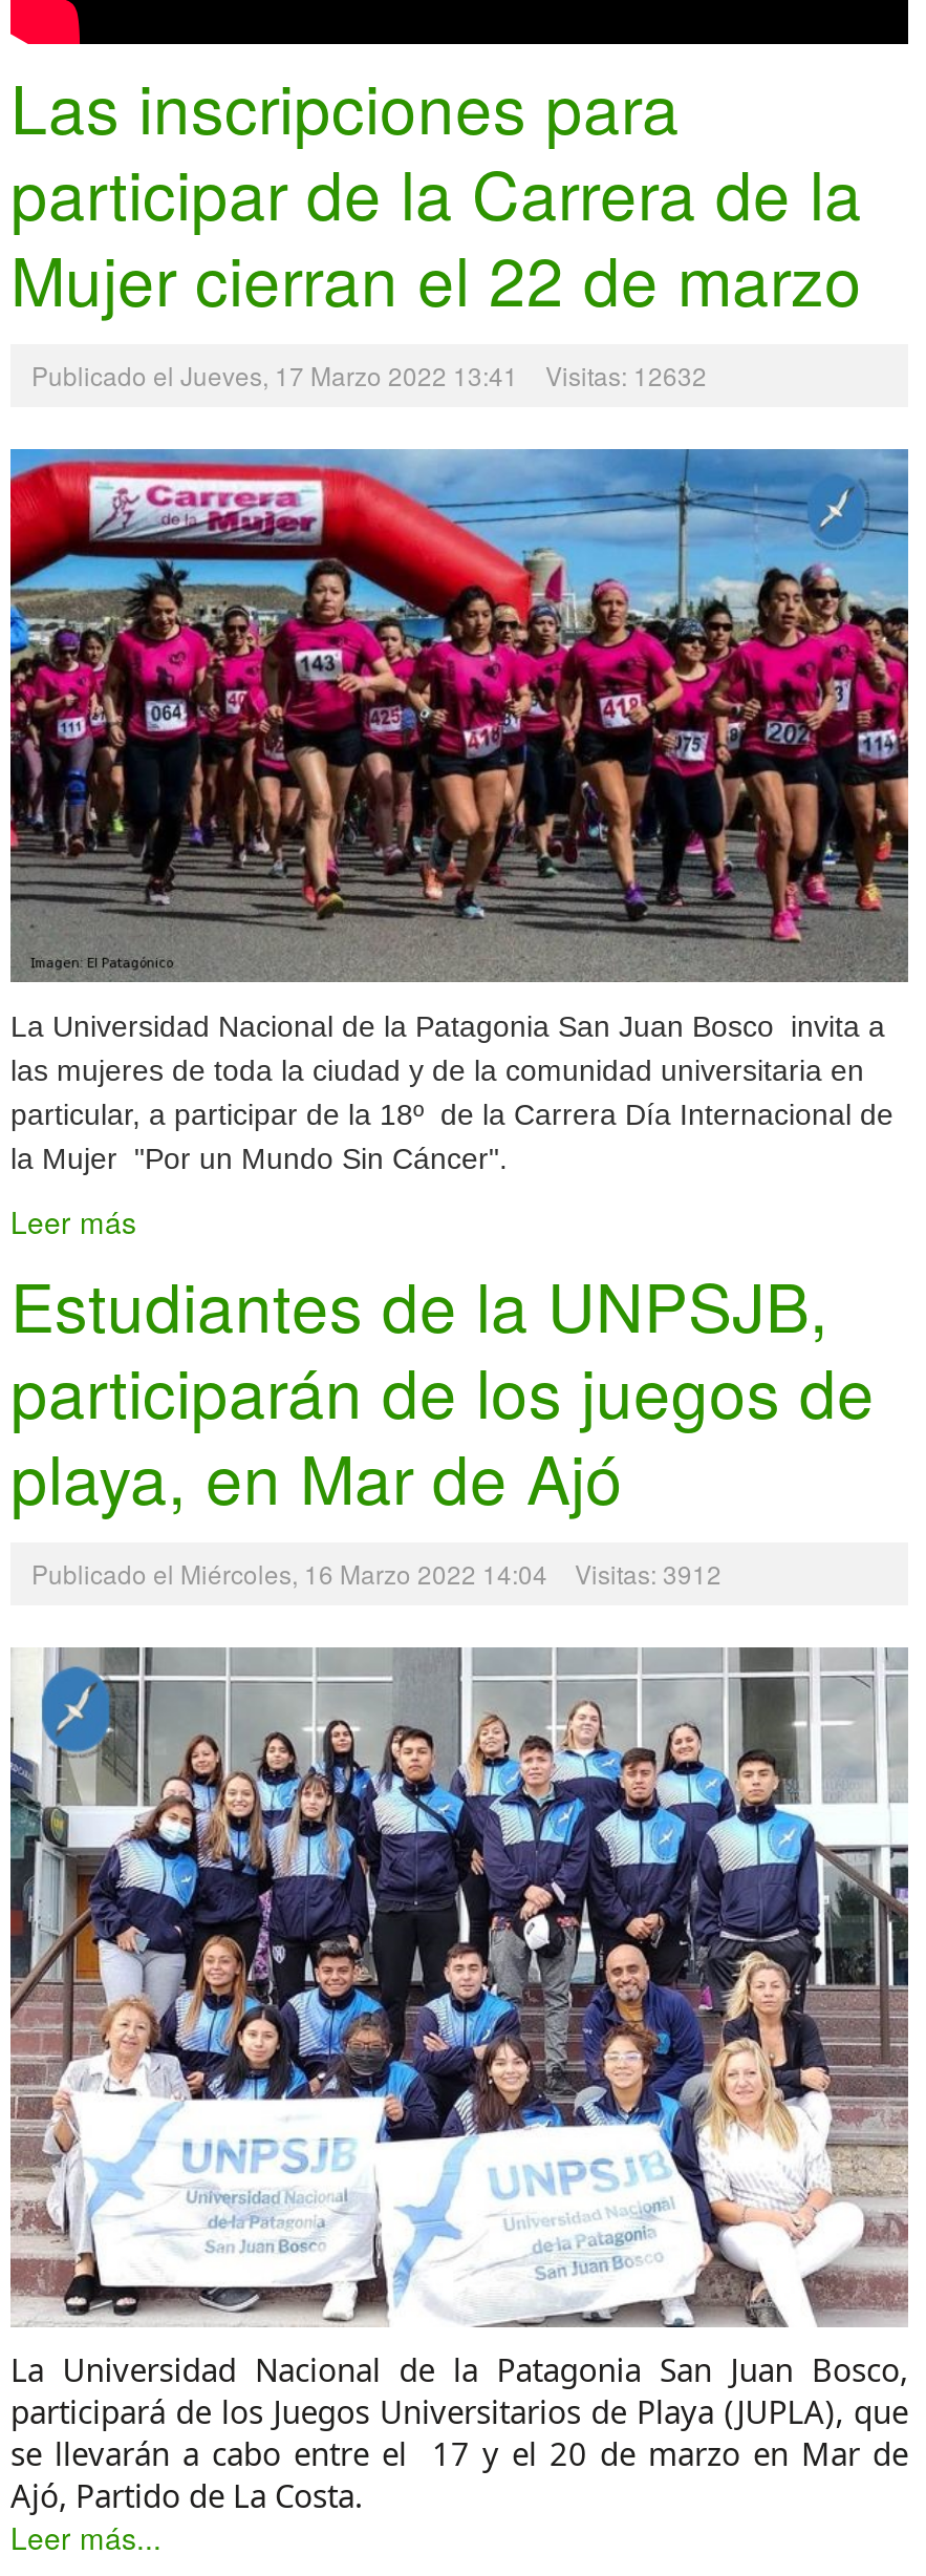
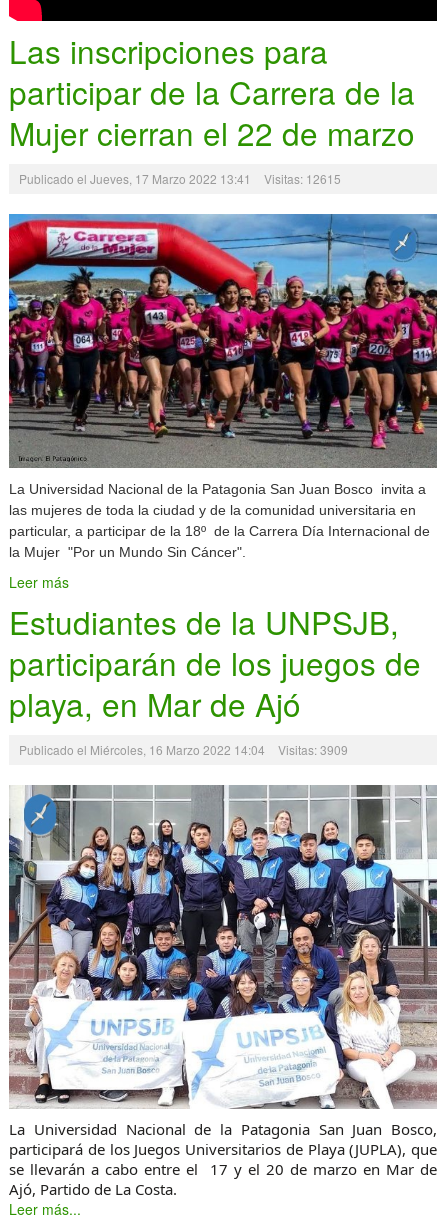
- Publicado el Jueves, 17 Marzo 2022 13:41 Visitas: 12632
+ Publicado el Jueves, 17 Marzo 2022 13:41 Visitas: 12615

- Publicado el Miércoles, 16 Marzo 2022 14:04 Visitas: 3912
+ Publicado el Miércoles, 16 Marzo 2022 14:04 Visitas: 3909
